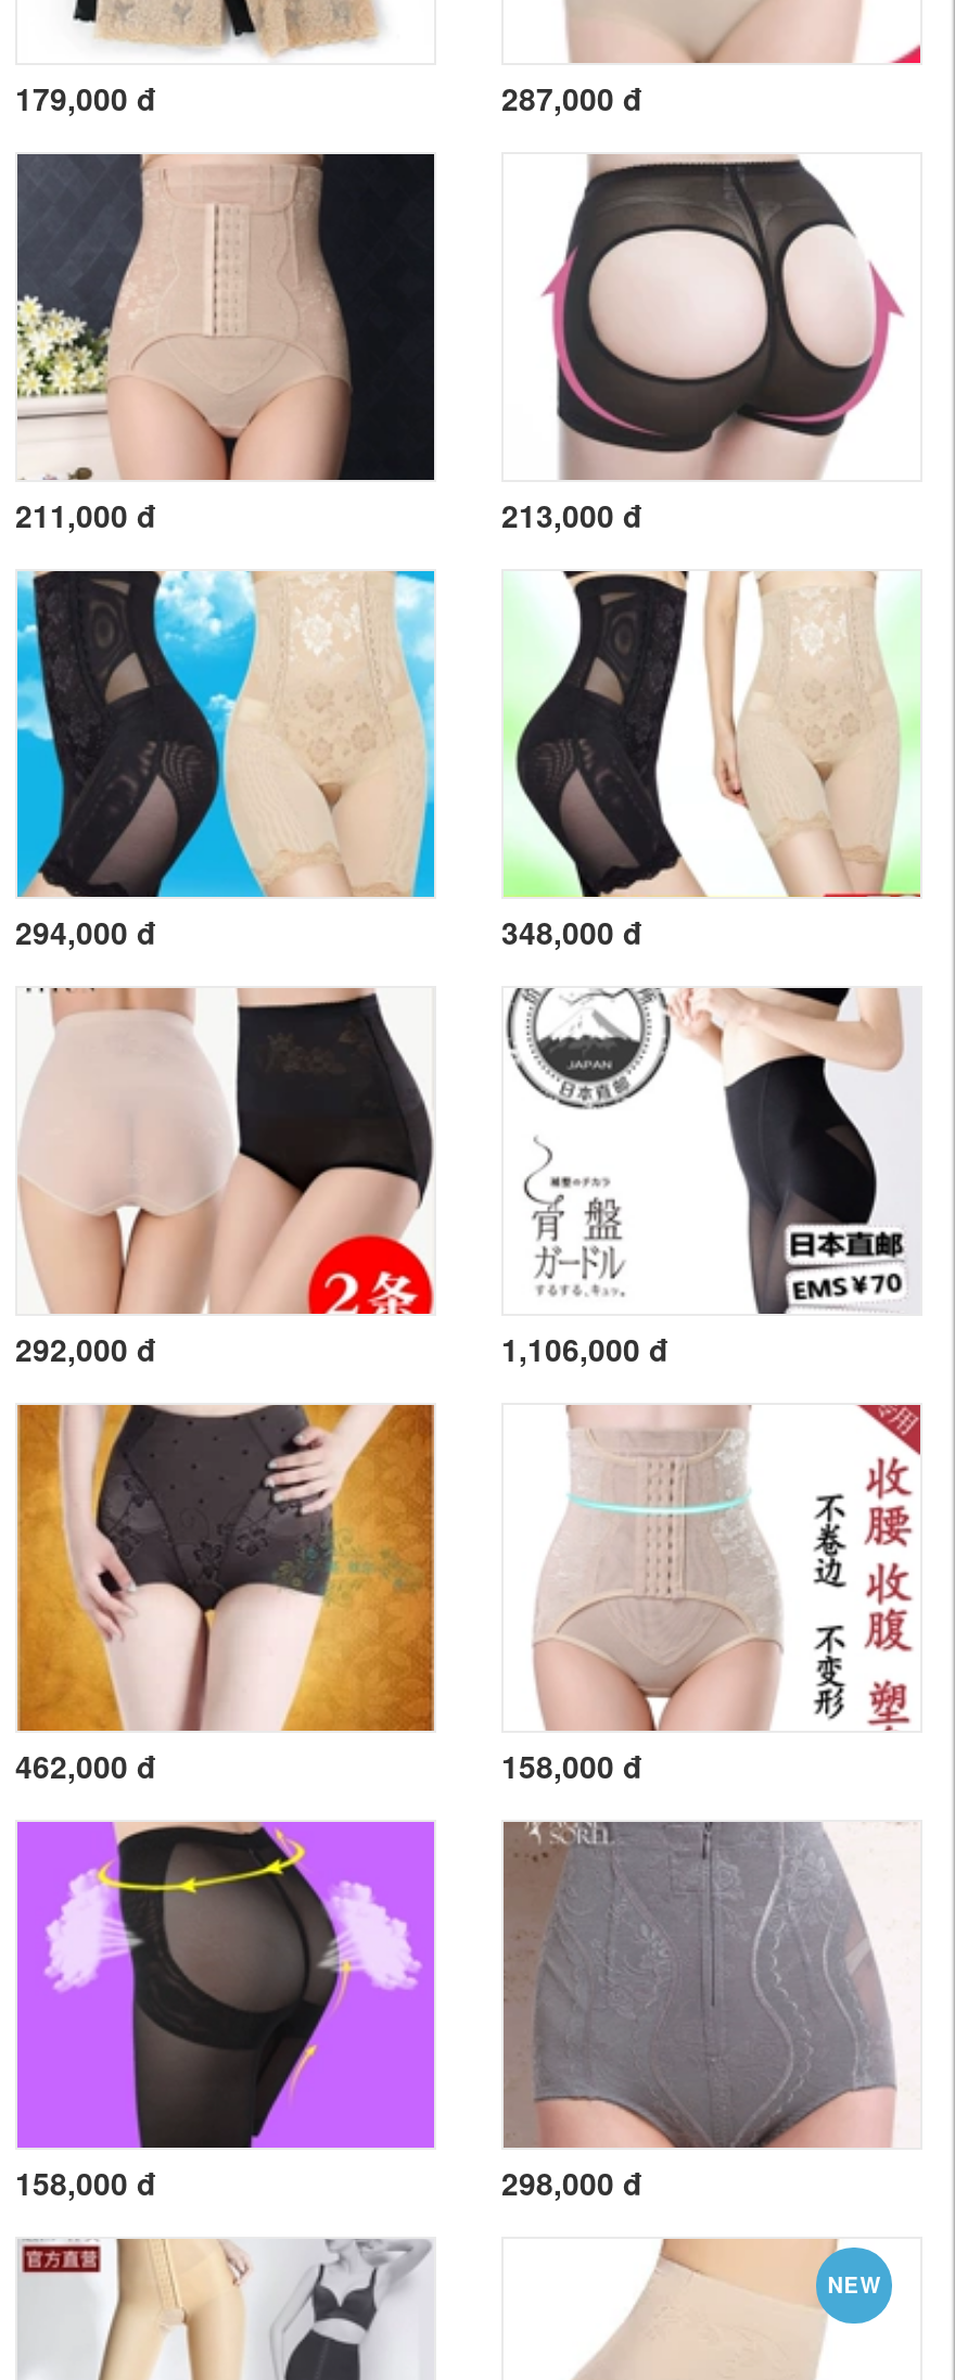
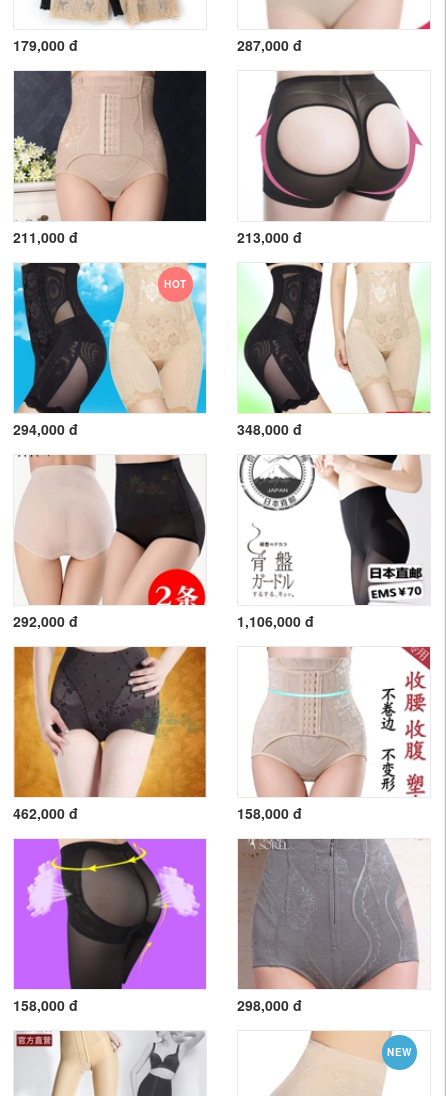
+ HOT
